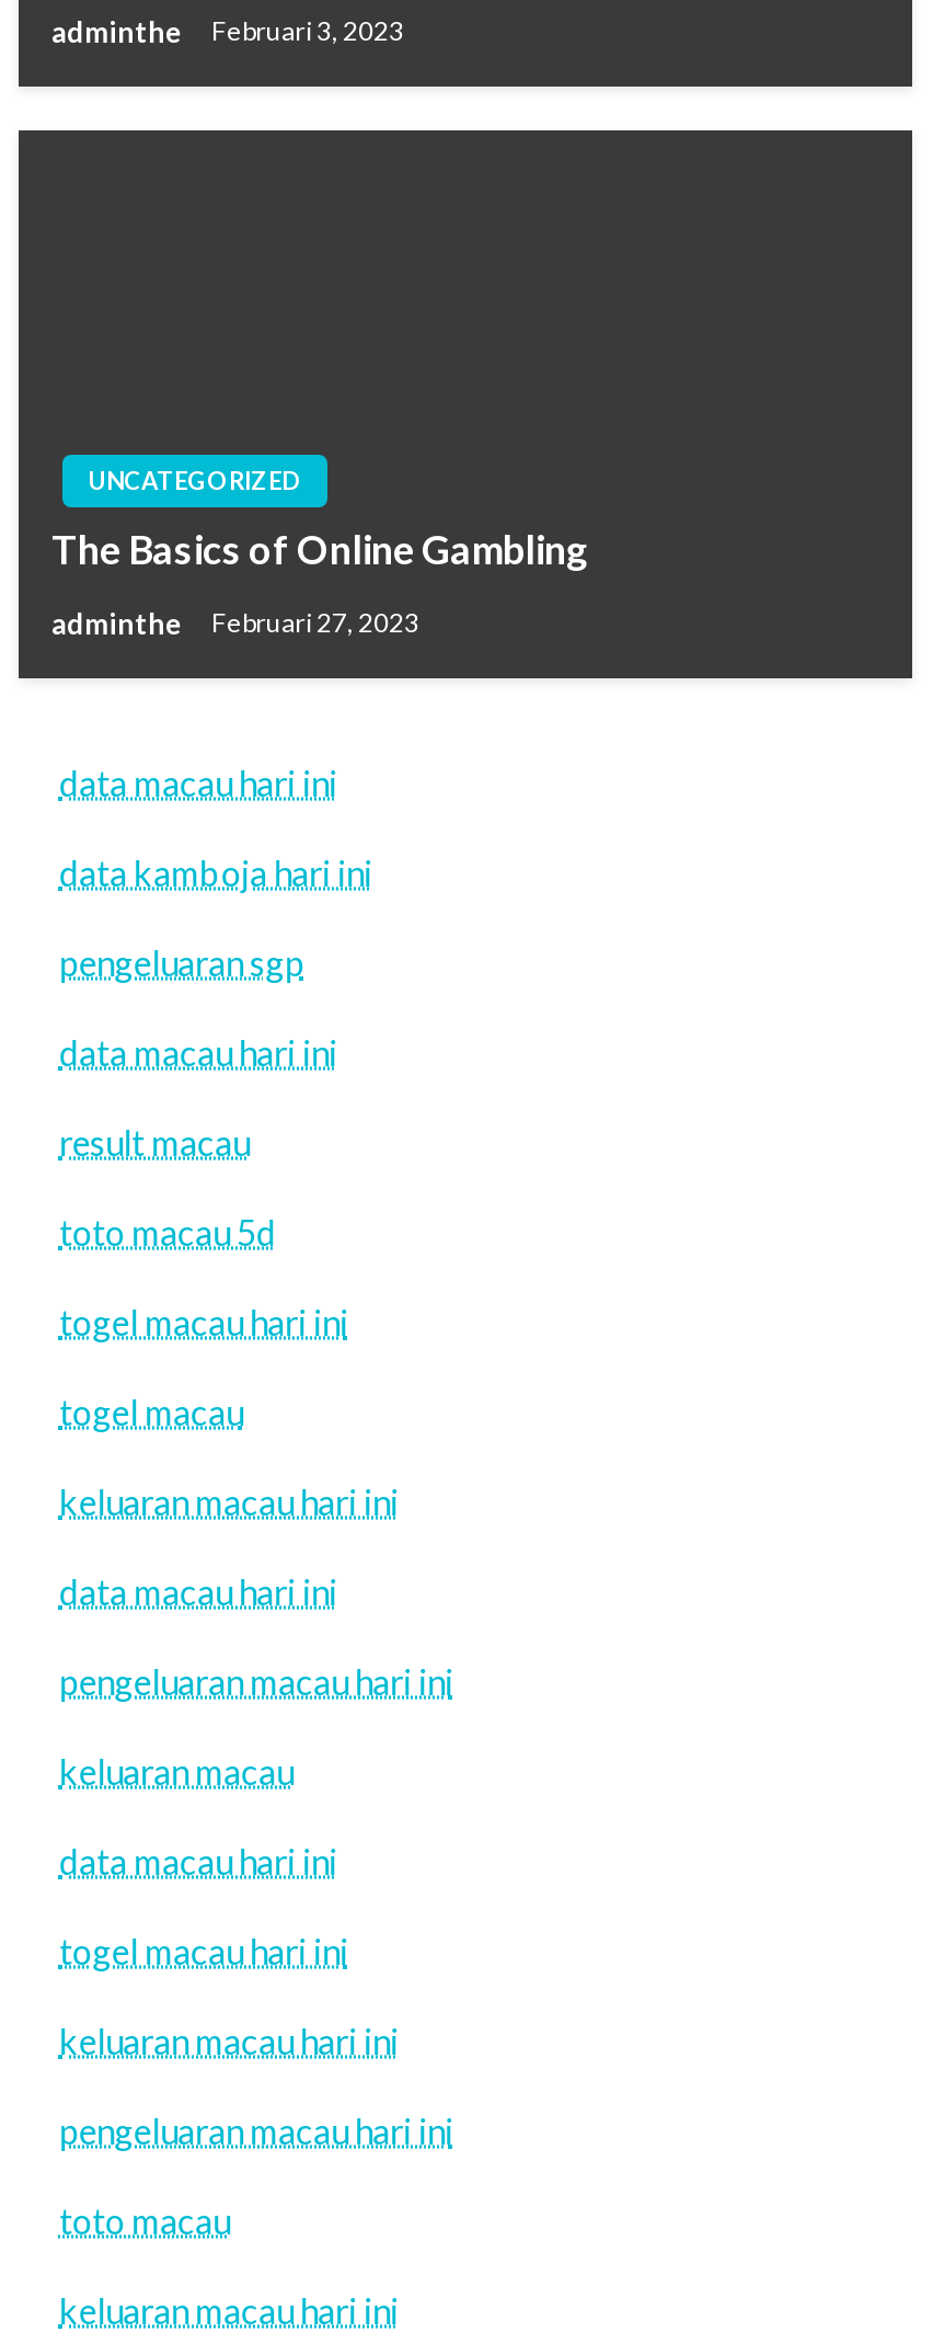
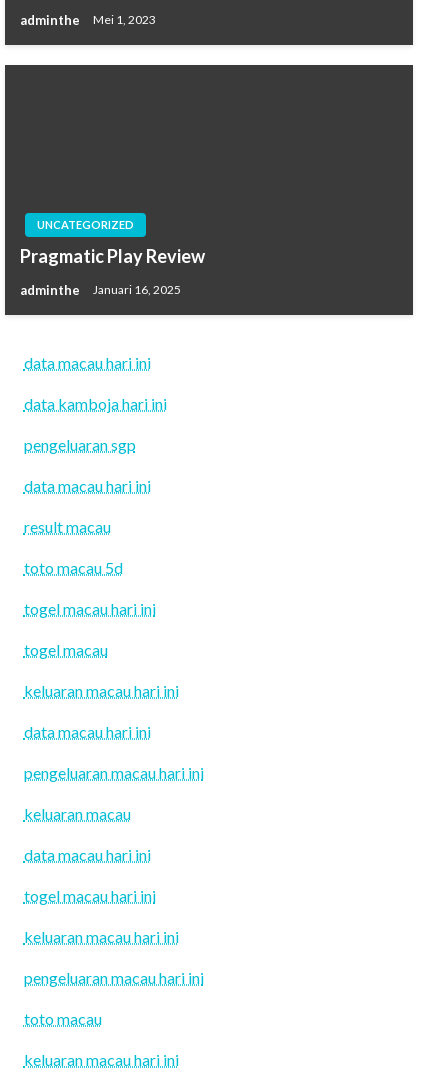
- adminthe Februari 3, 2023
+ adminthe Mei 1, 2023

- The Basics of Online Gambling
+ Pragmatic Play Review

- adminthe Februari 27, 2023
+ adminthe Januari 16, 2025
